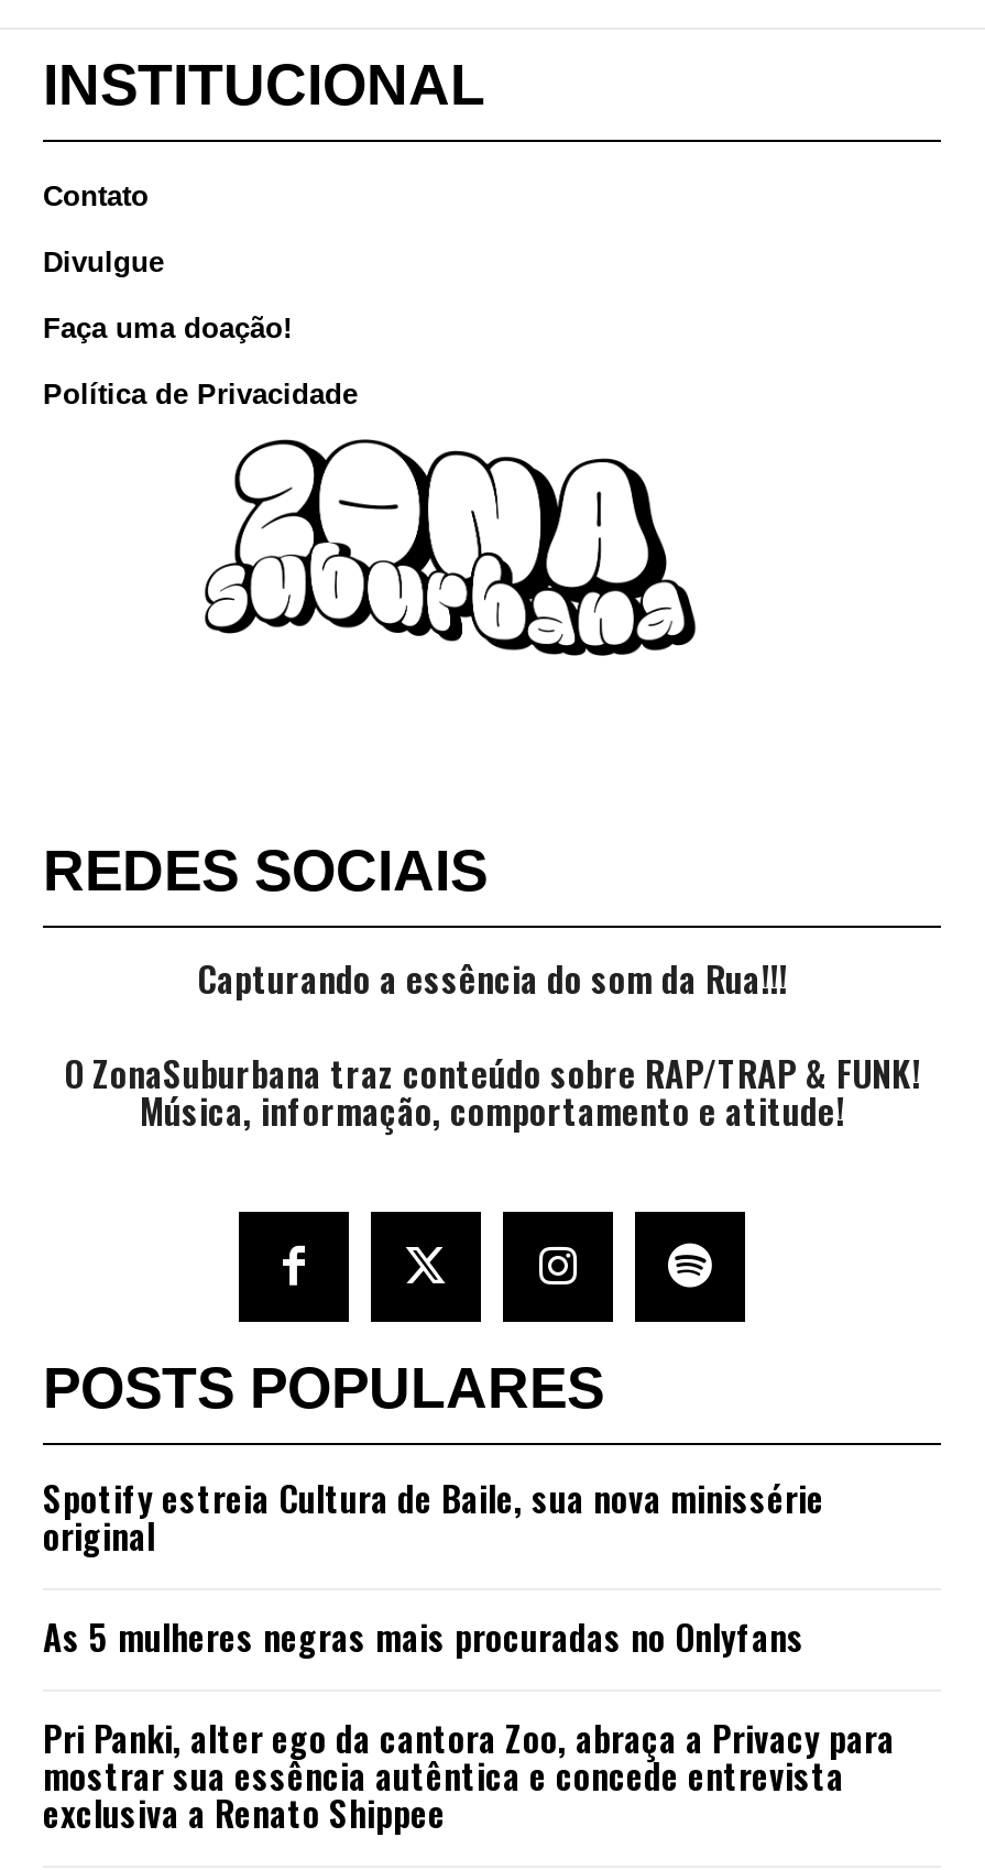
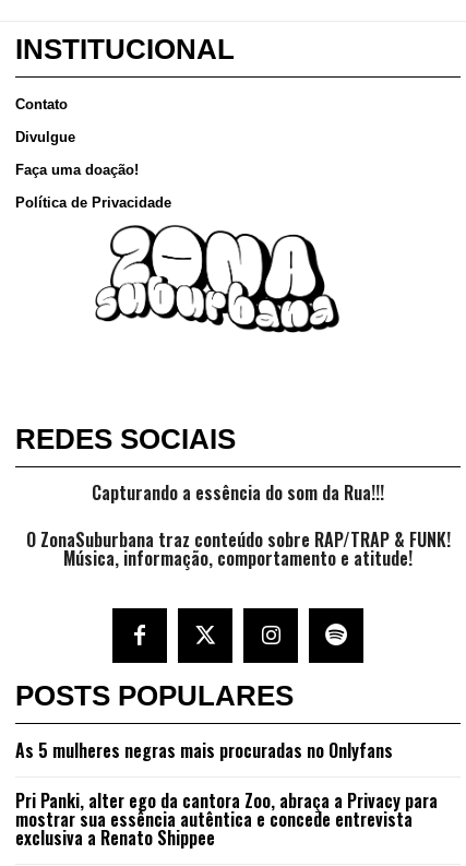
- Spotify estreia Cultura de Baile, sua nova minissérie
- original
